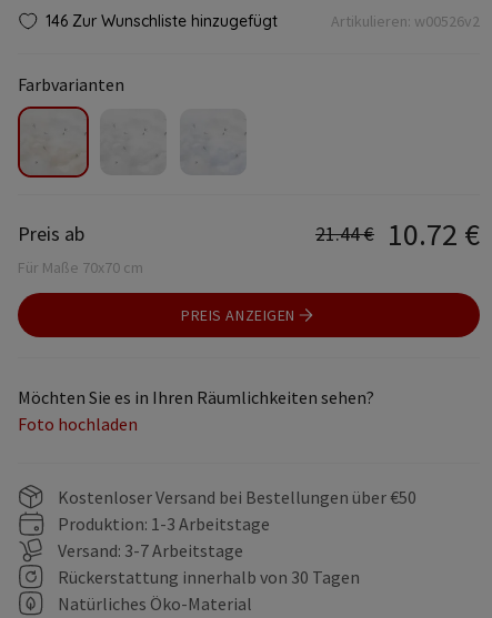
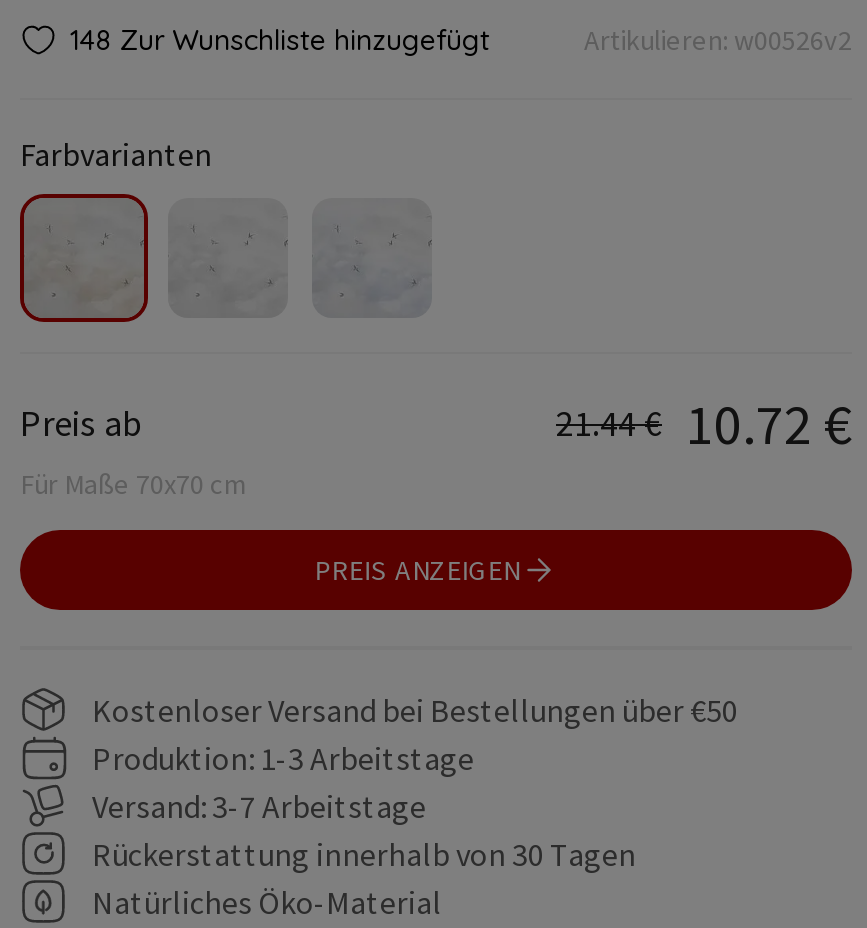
- 146 Zur Wunschliste hinzugefügt
+ 148 Zur Wunschliste hinzugefügt

- Möchten Sie es in Ihren Räumlichkeiten sehen?
- Foto hochladen
